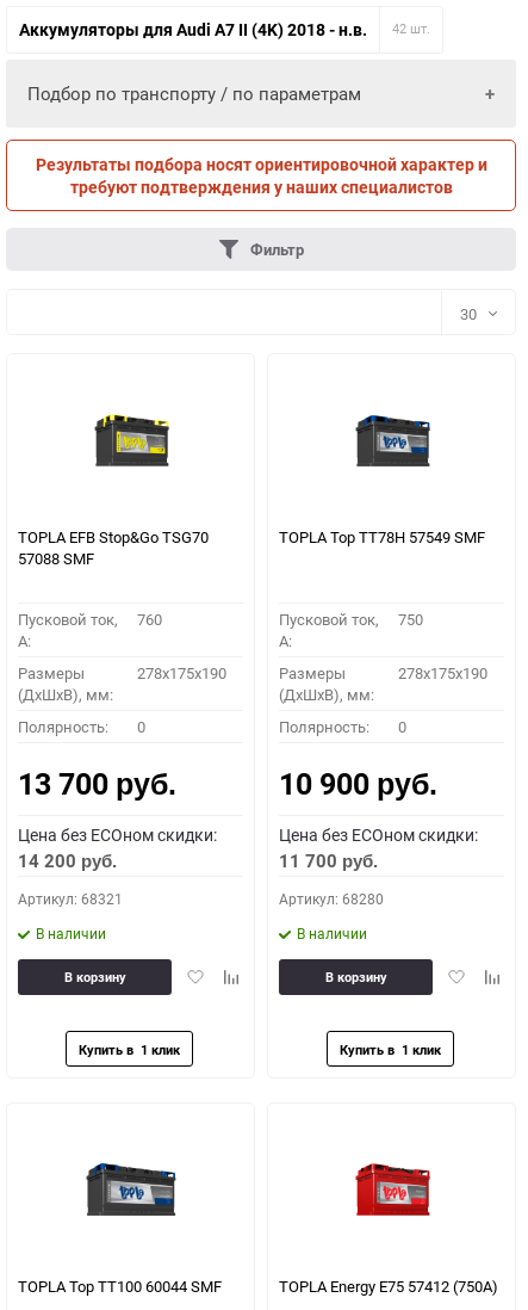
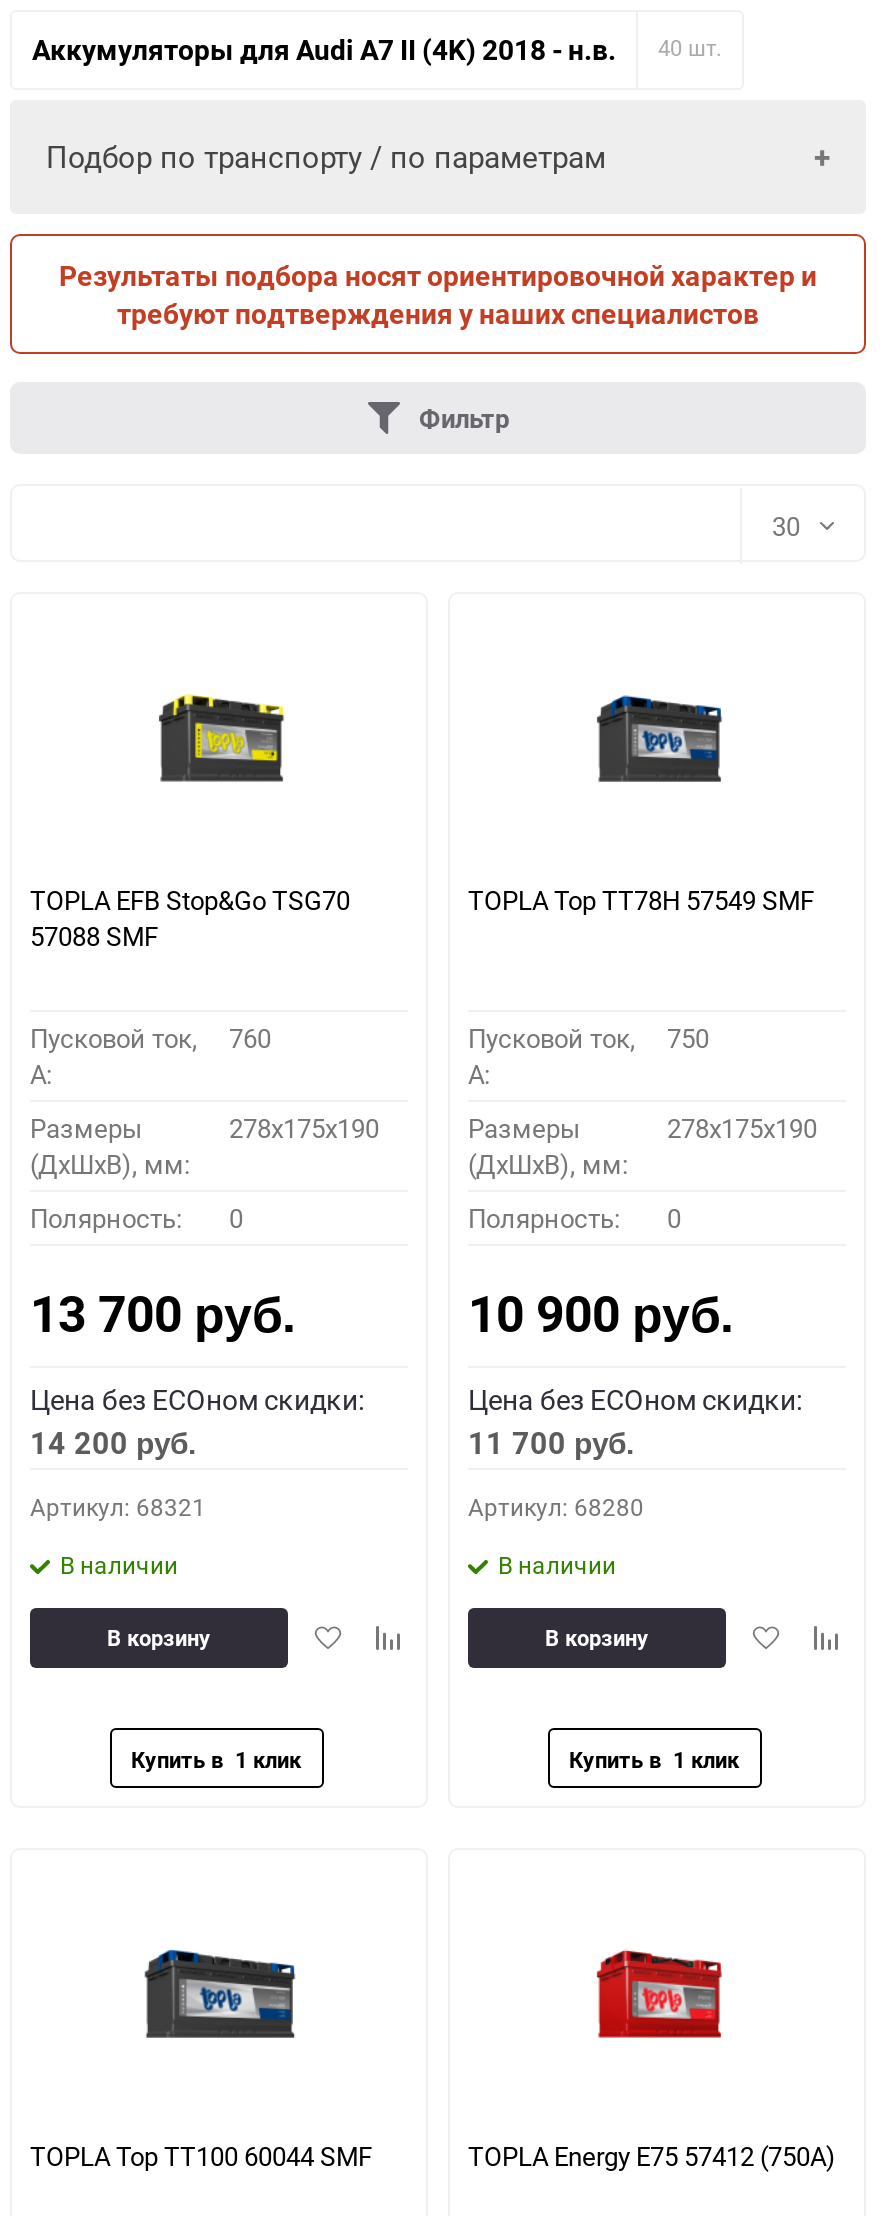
- Аккумуляторы для Audi A7 II (4K) 2018 - н.в. 42 шт.
+ Аккумуляторы для Audi A7 II (4K) 2018 - н.в. 40 шт.
